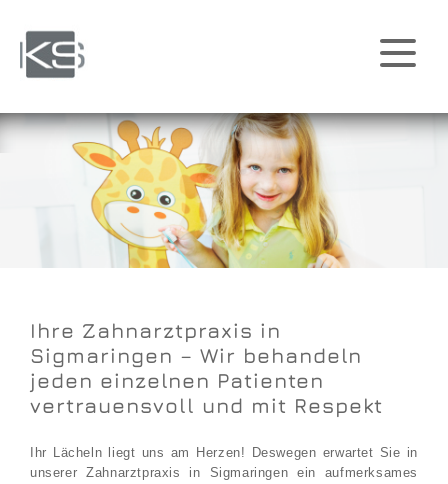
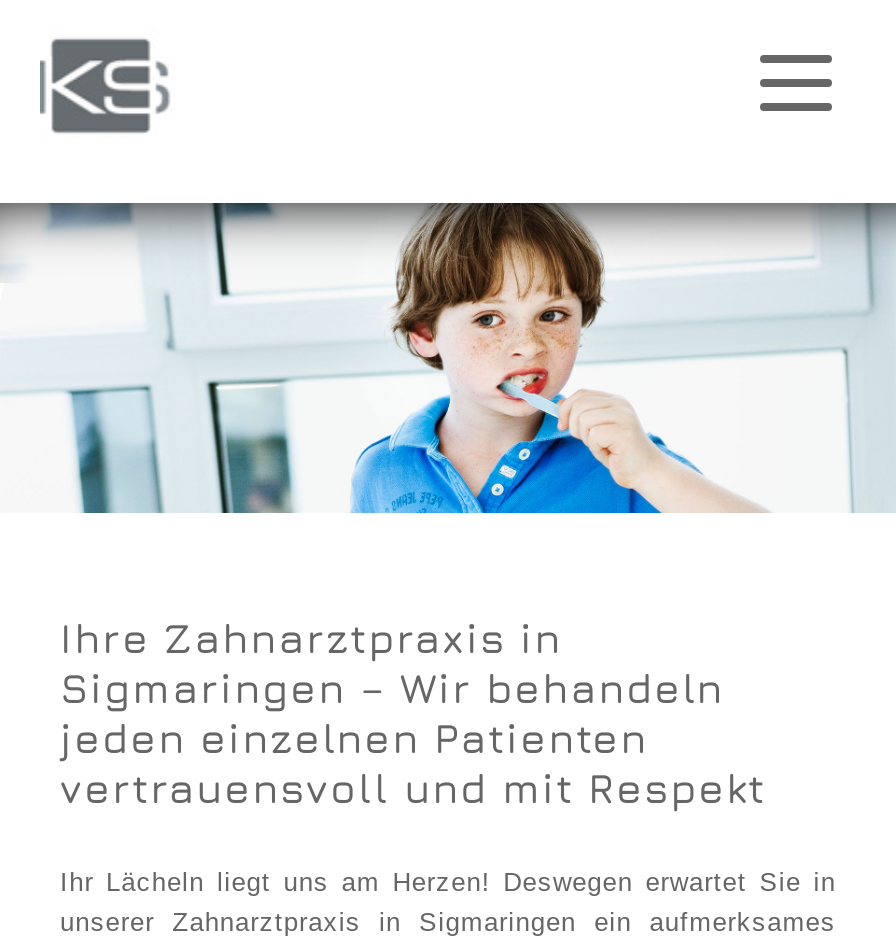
- [image]
+ [image]
